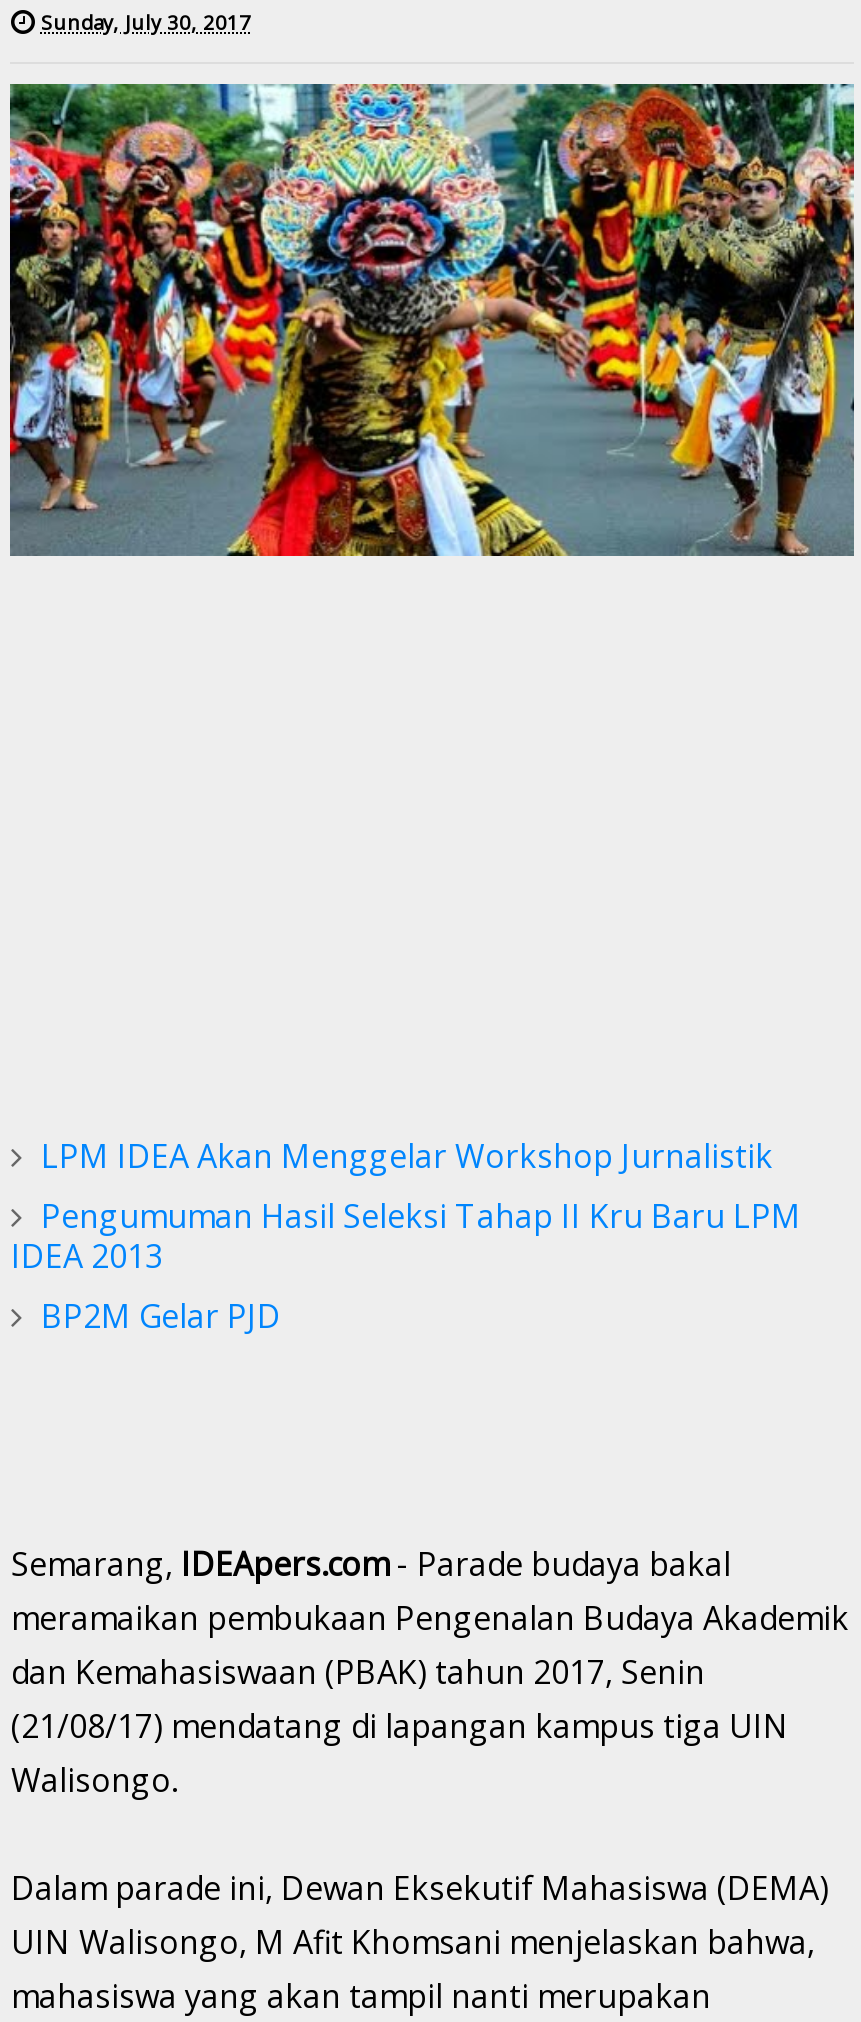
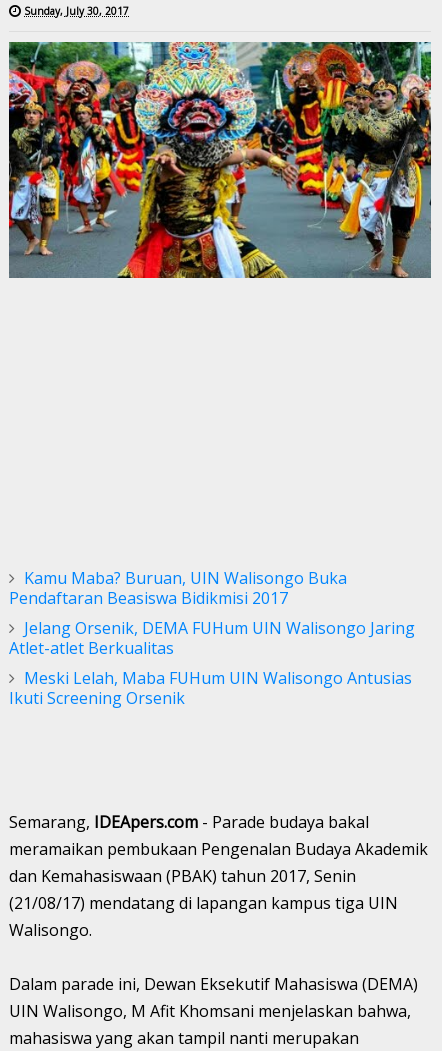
- LPM IDEA Akan Menggelar Workshop Jurnalistik
- Pengumuman Hasil Seleksi Tahap II Kru Baru LPM
- IDEA 2013
- BP2M Gelar PJD
+ Kamu Maba? Buruan, UIN Walisongo Buka
+ Pendaftaran Beasiswa Bidikmisi 2017
+ Jelang Orsenik, DEMA FUHum UIN Walisongo Jaring
+ Atlet-atlet Berkualitas
+ Meski Lelah, Maba FUHum UIN Walisongo Antusias
+ Ikuti Screening Orsenik
